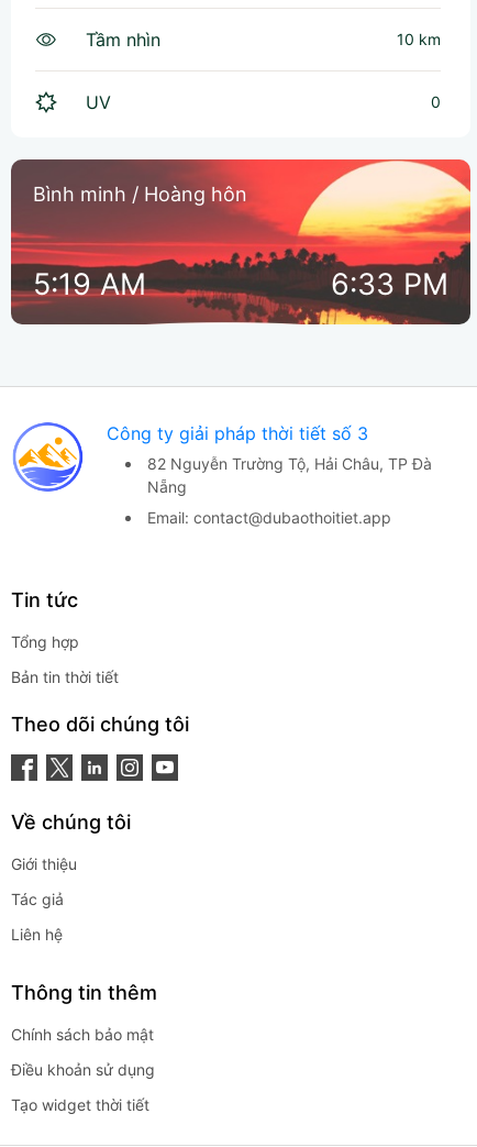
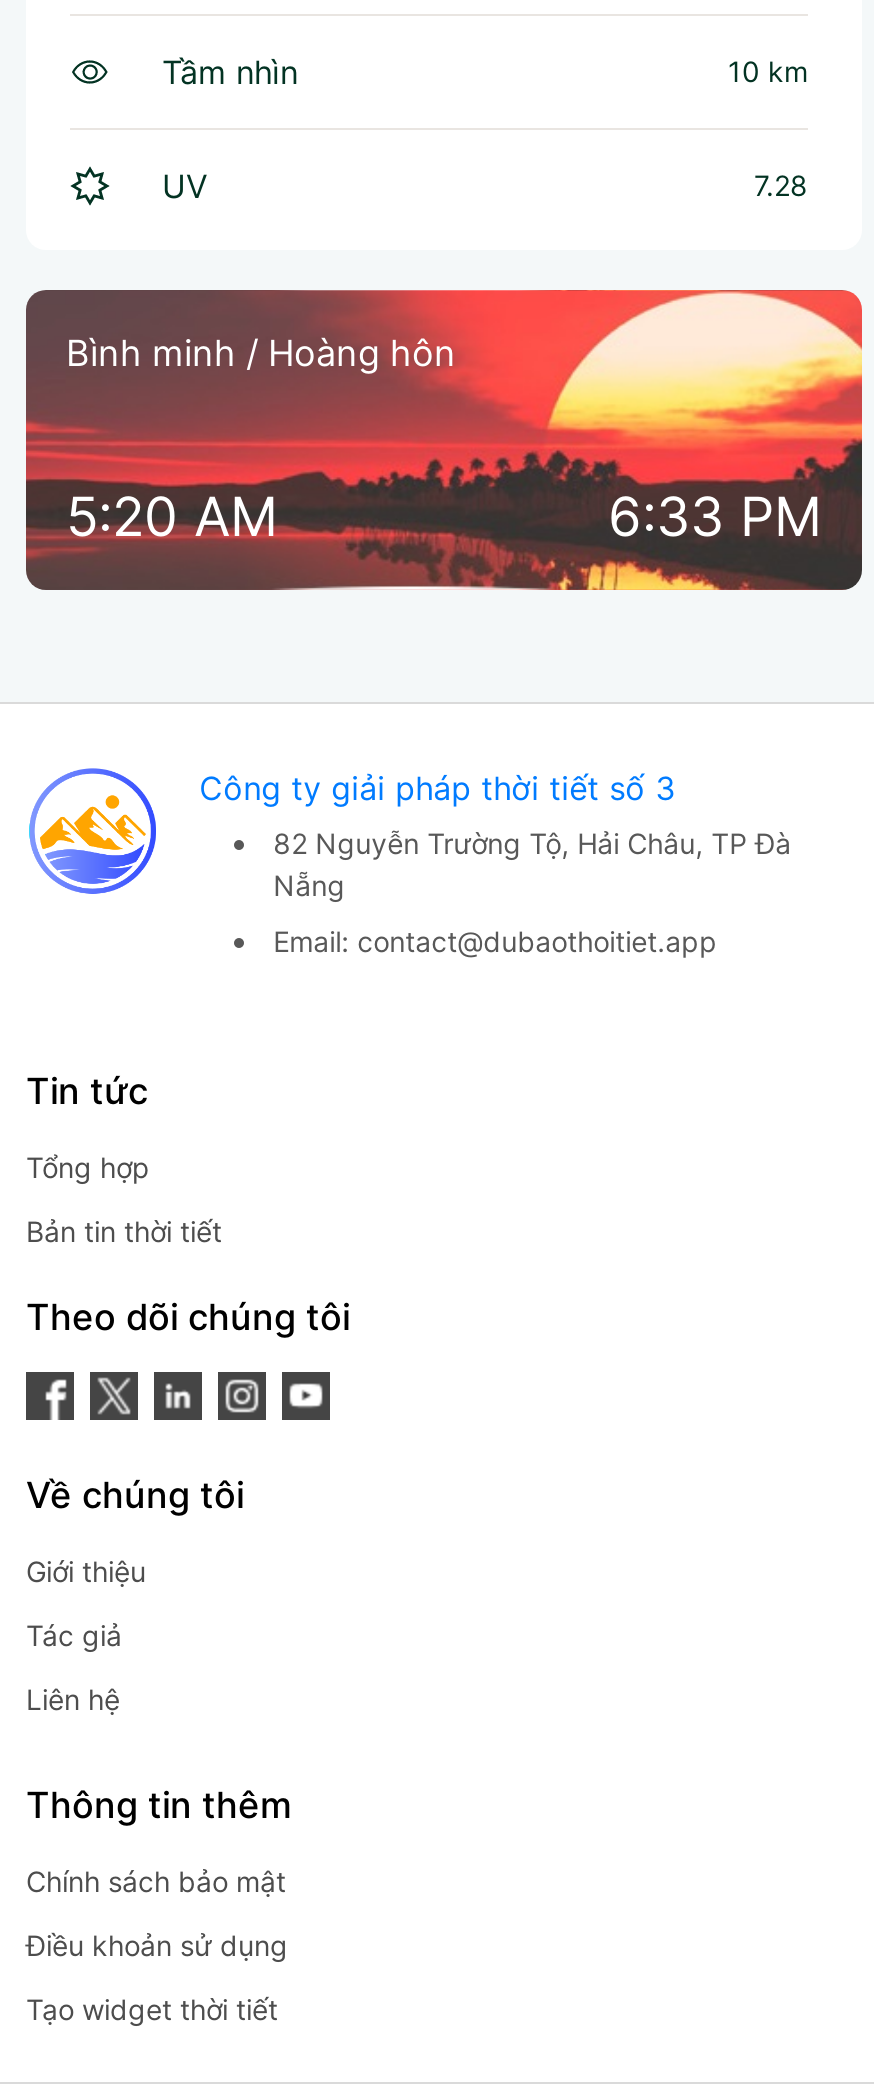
- 0
+ 7.28

- 5:19 AM
+ 5:20 AM
